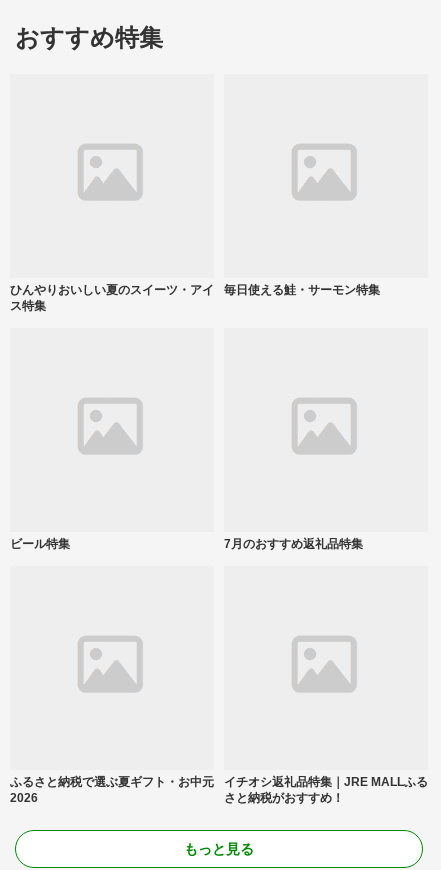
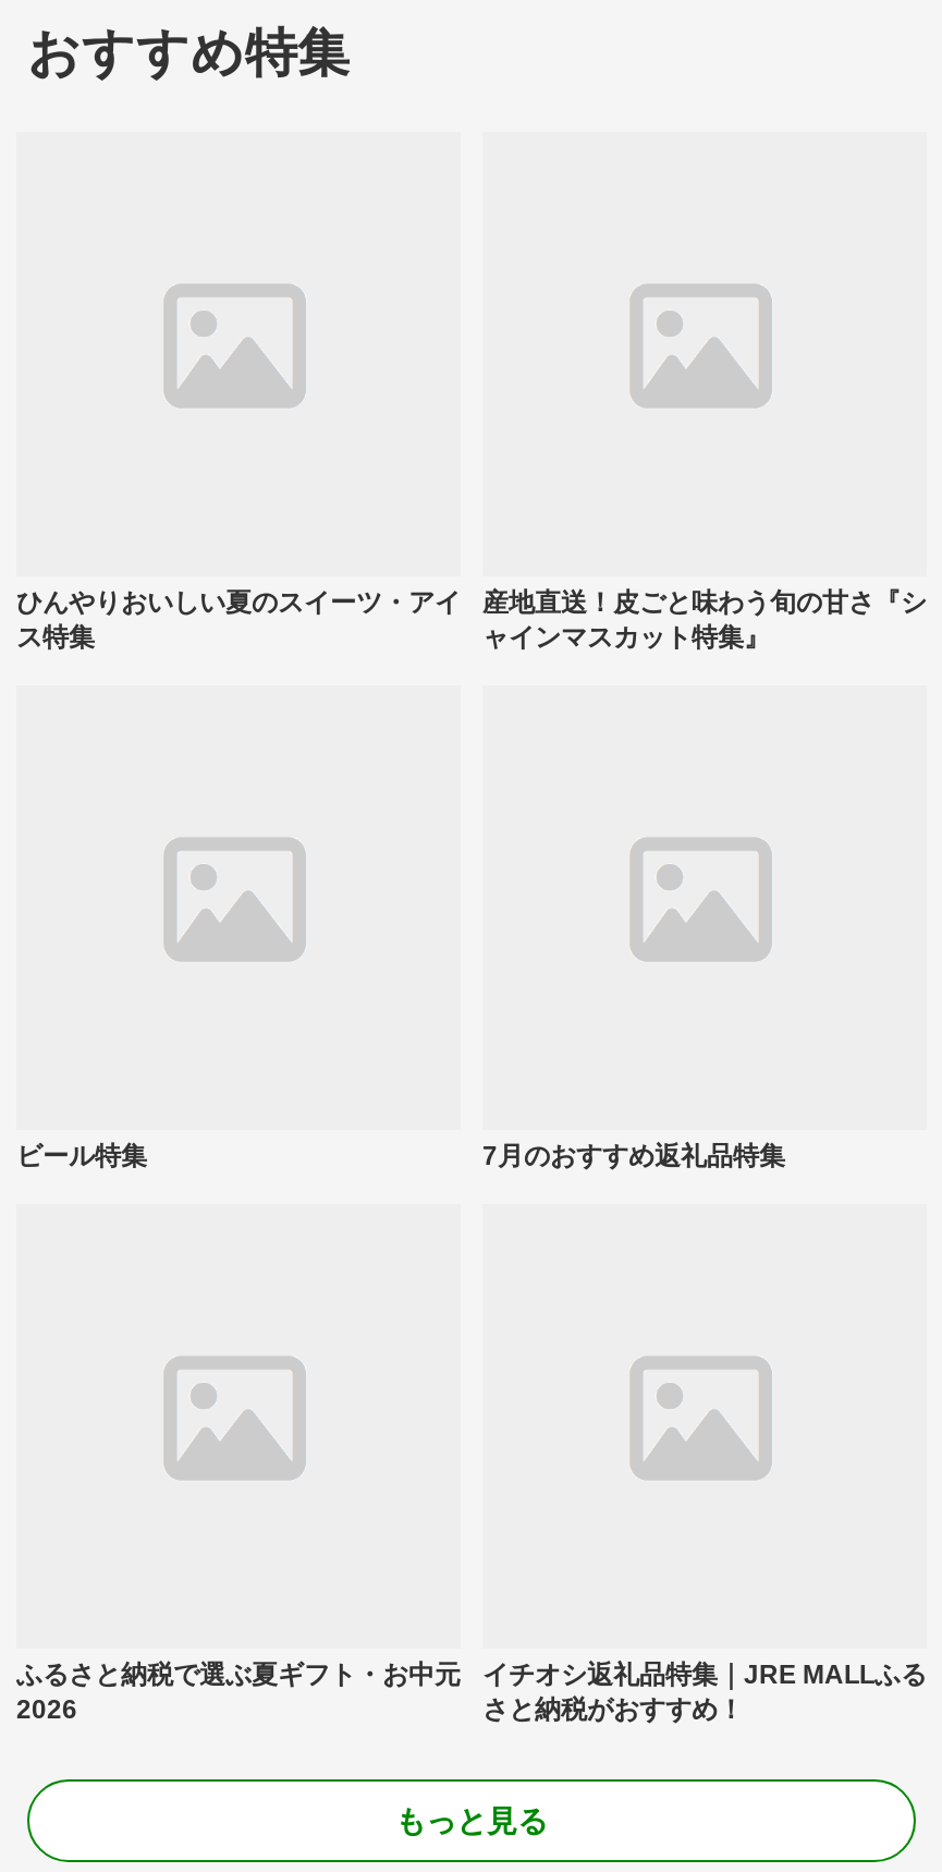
- 毎日使える鮭・サーモン特集
+ 産地直送！皮ごと味わう旬の甘さ『シ
+ ャインマスカット特集』
